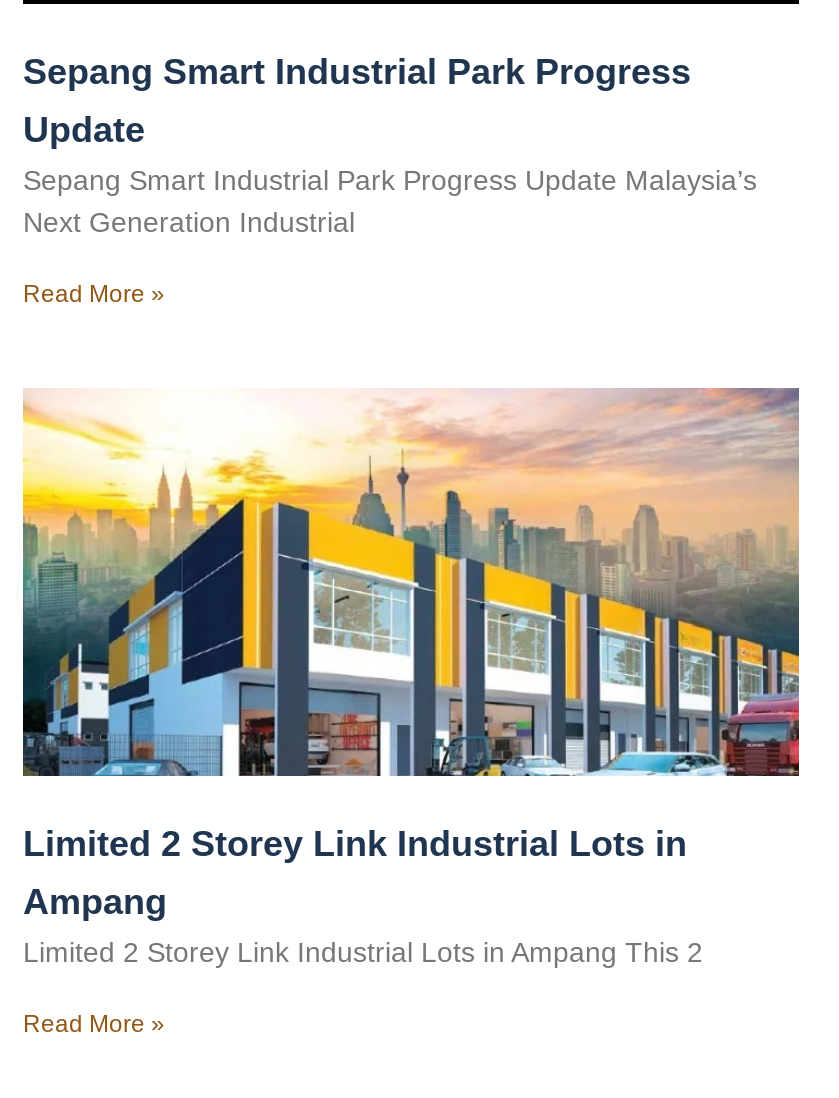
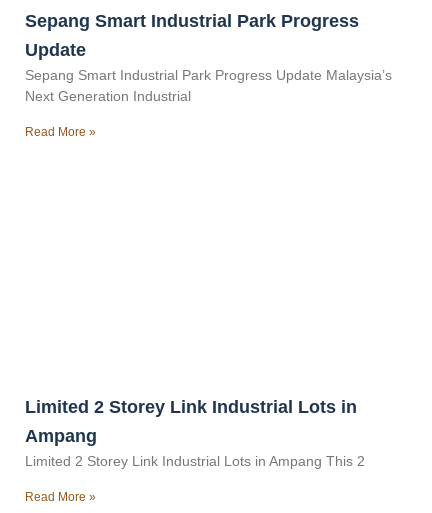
- [image]
